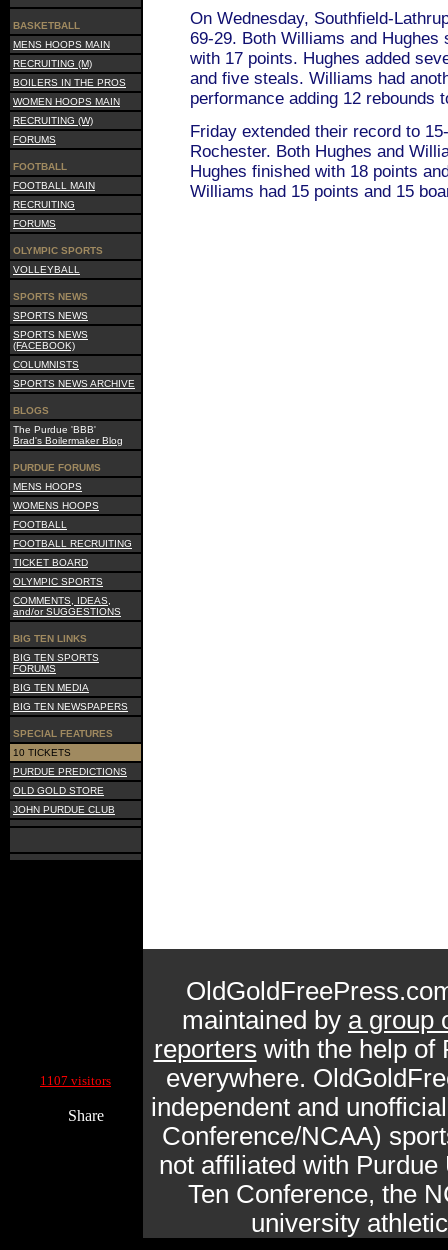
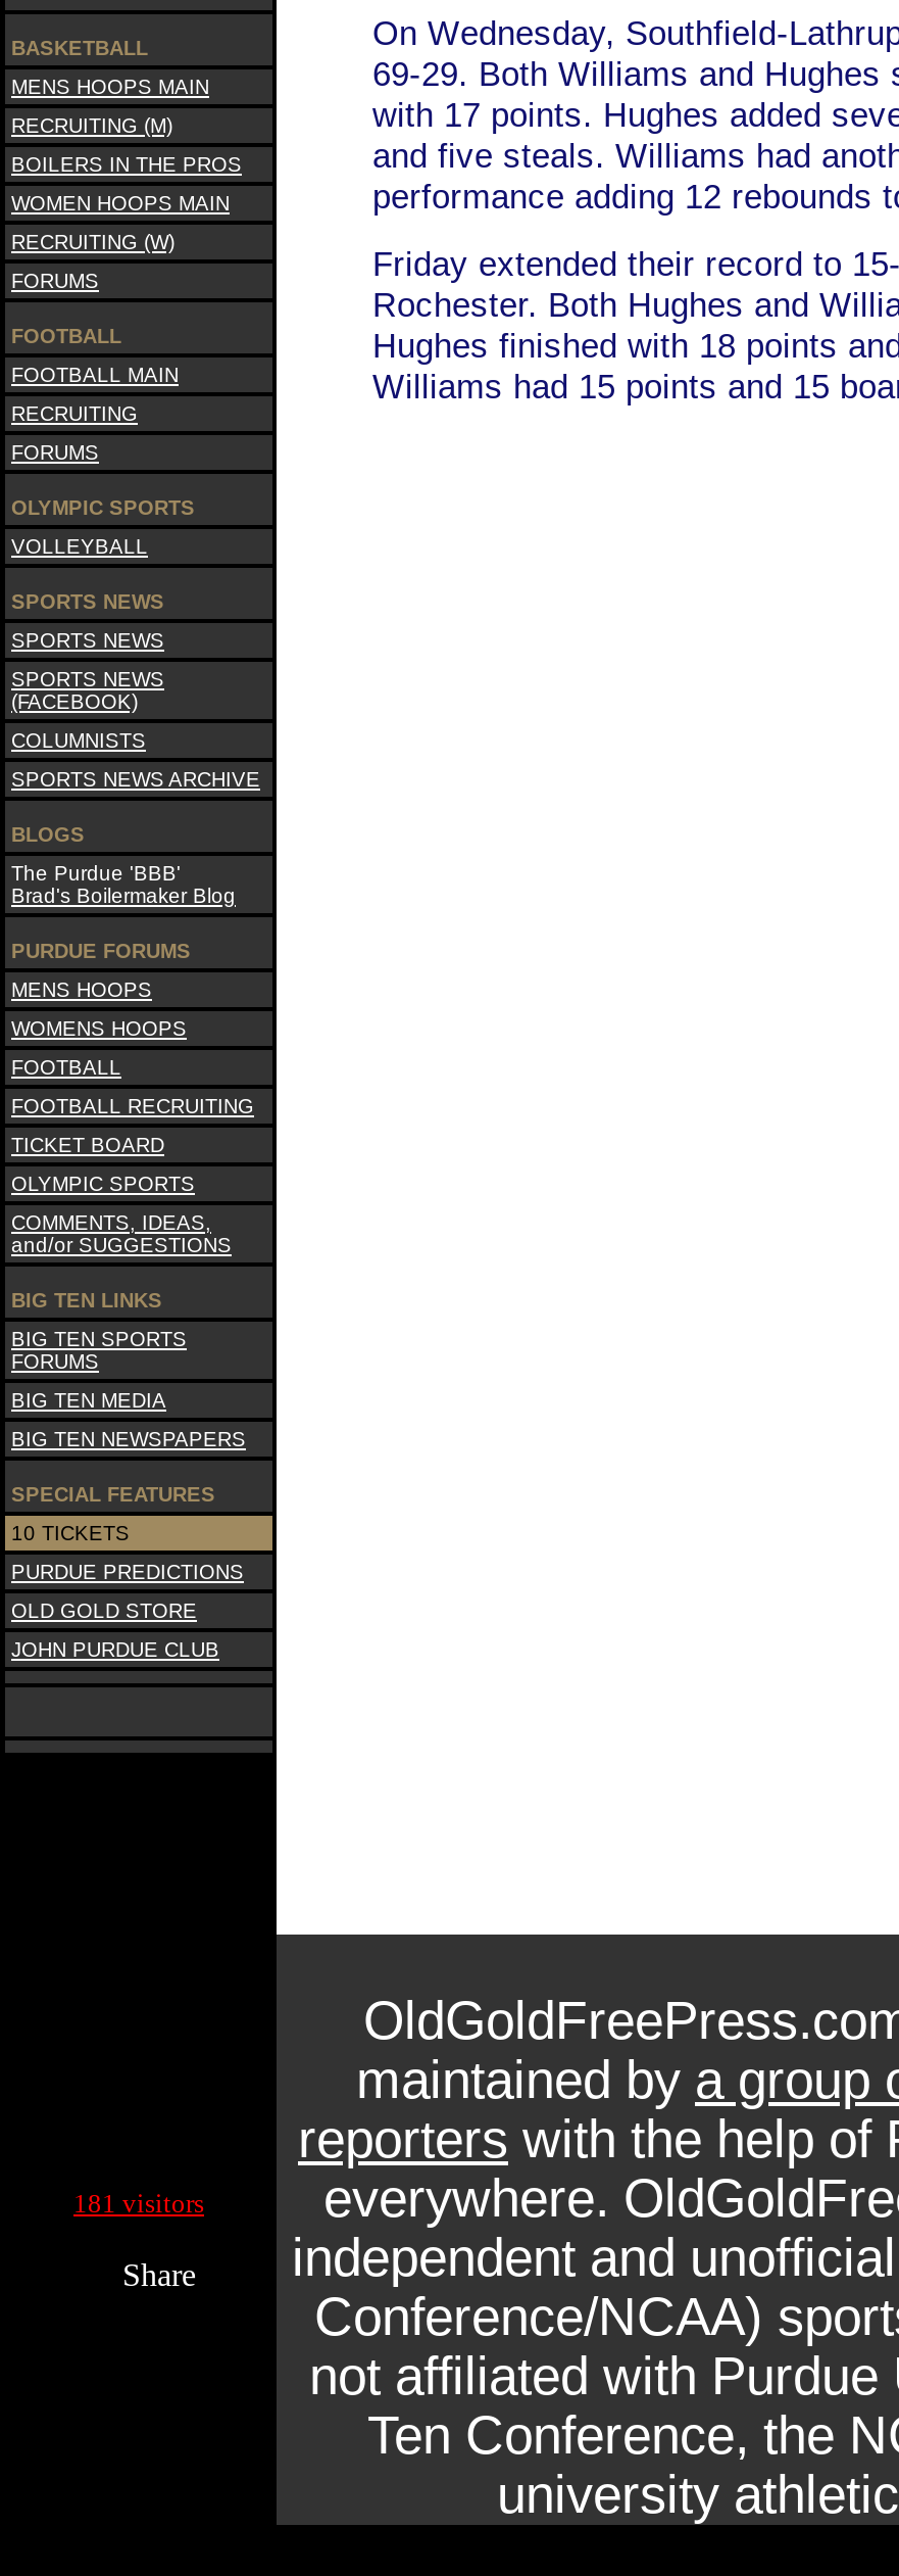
- 1107 visitors
+ 181 visitors
